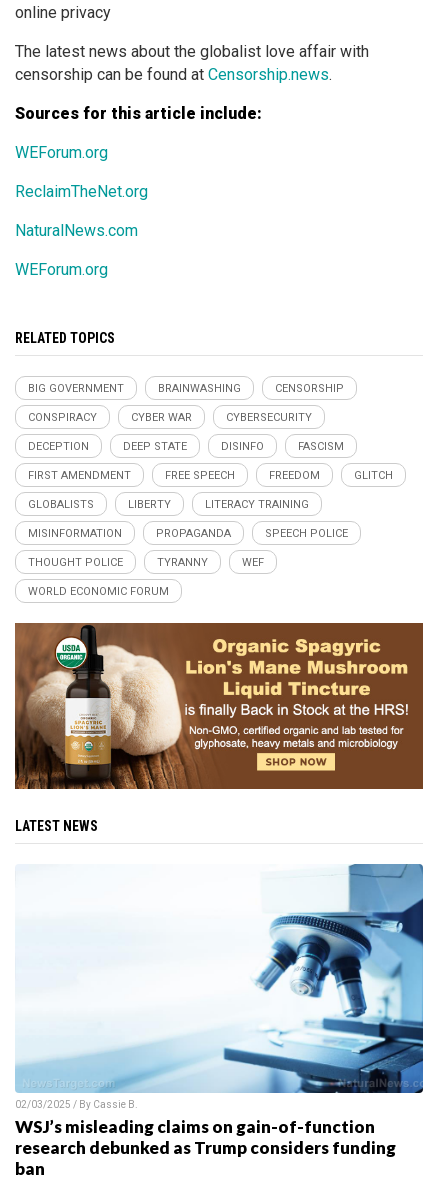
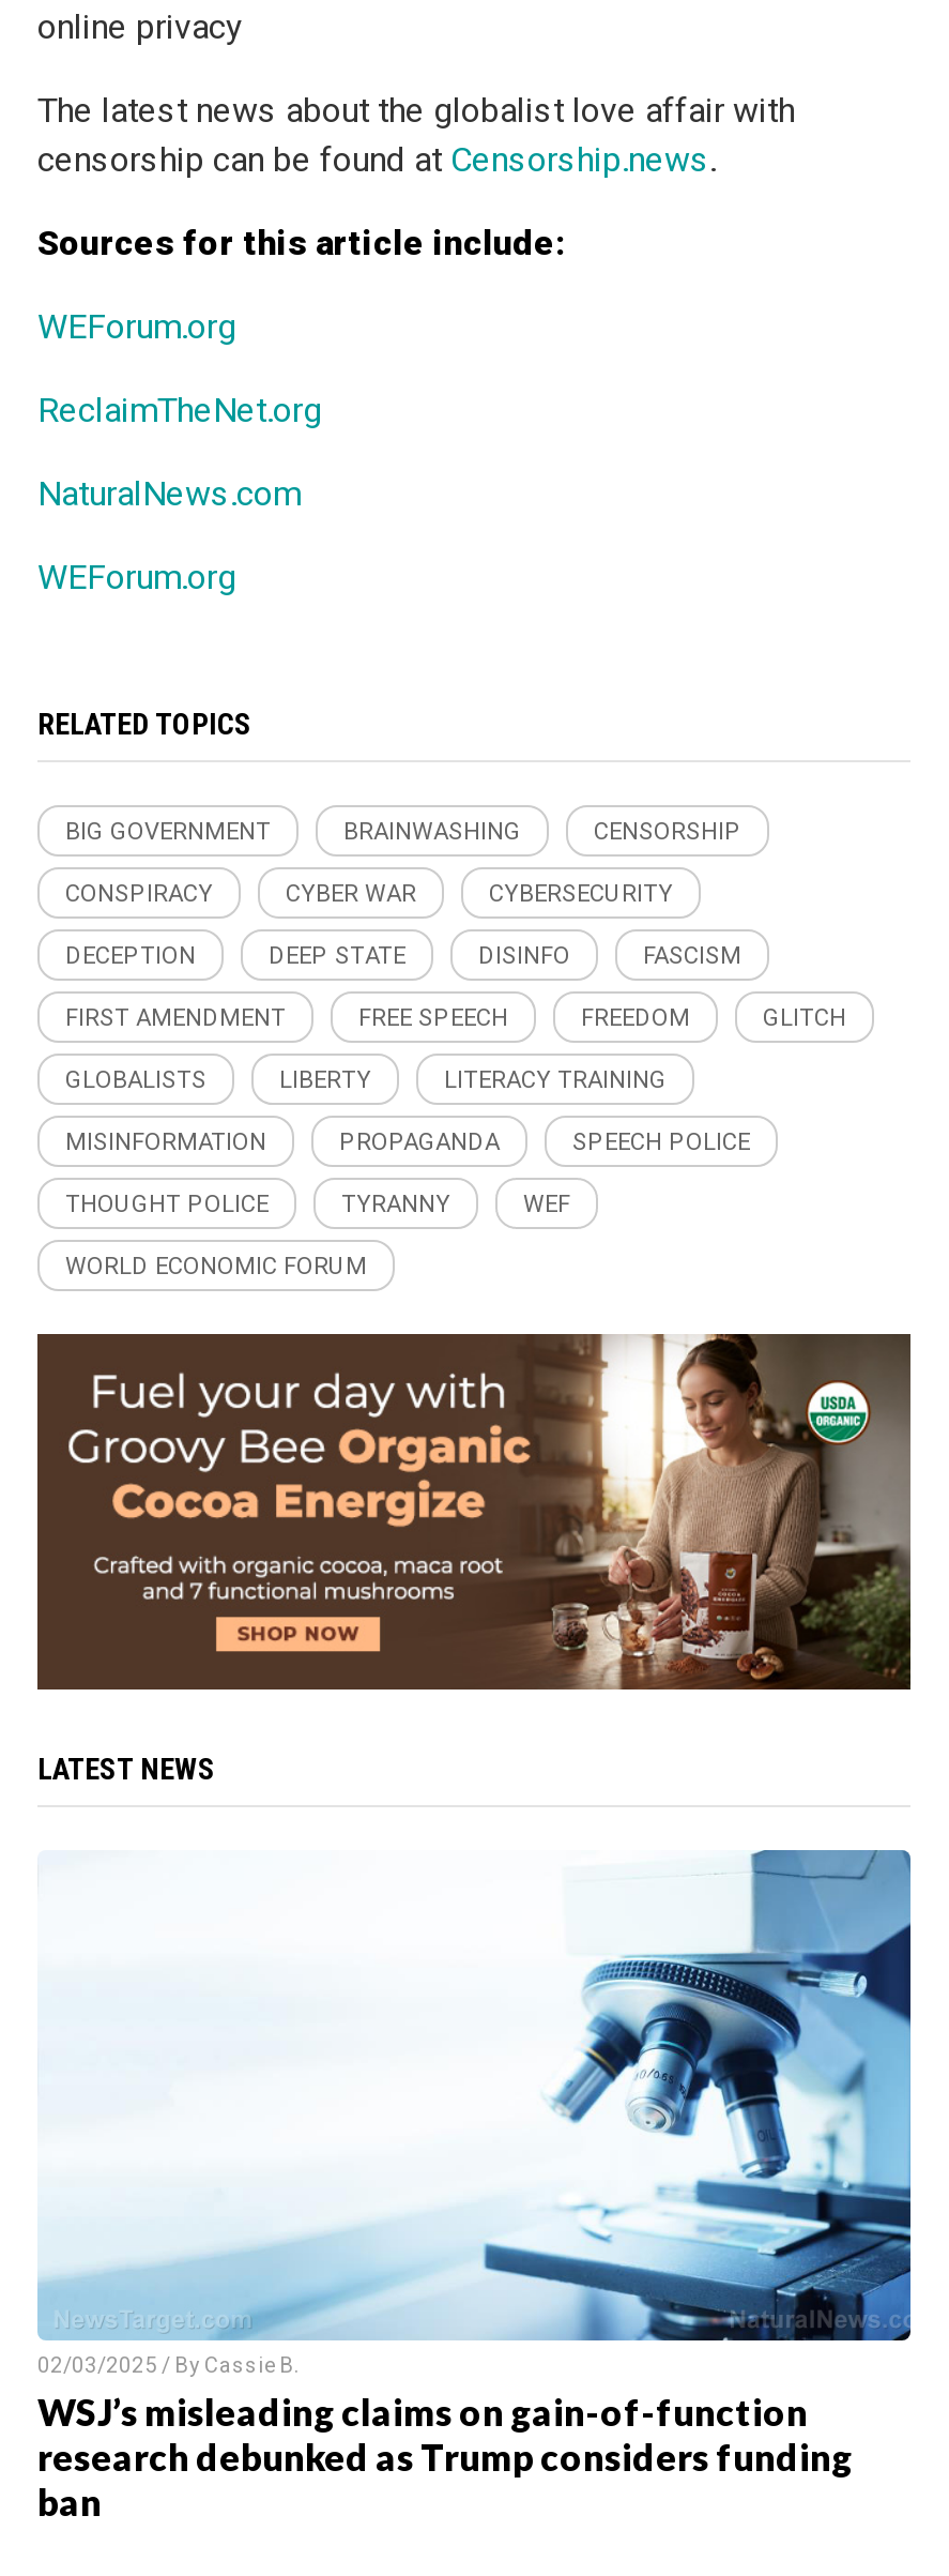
- [image]
+ [image]
